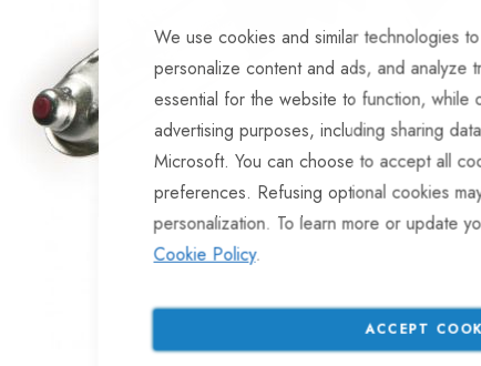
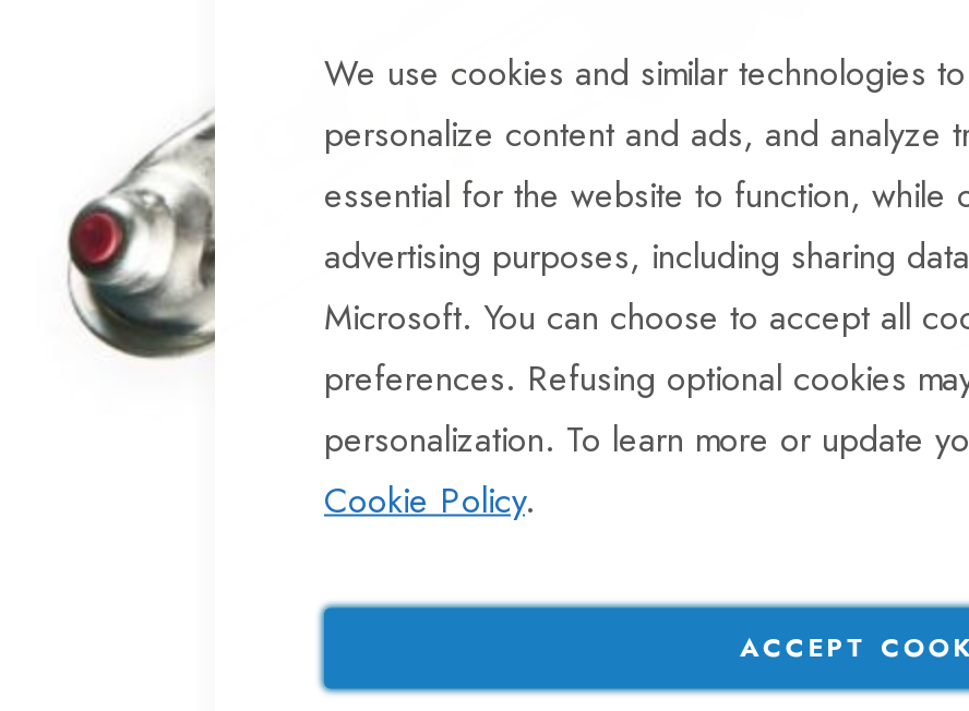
- [image]
+ [image]
